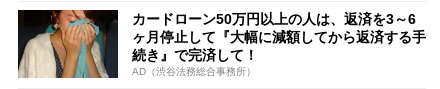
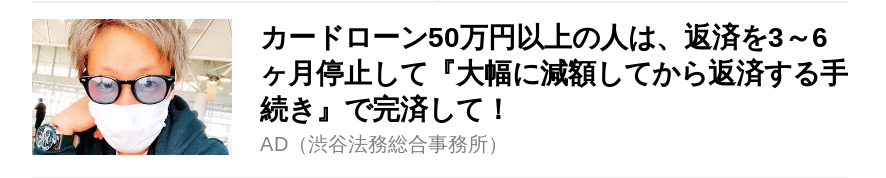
- [image]
+ [image]
